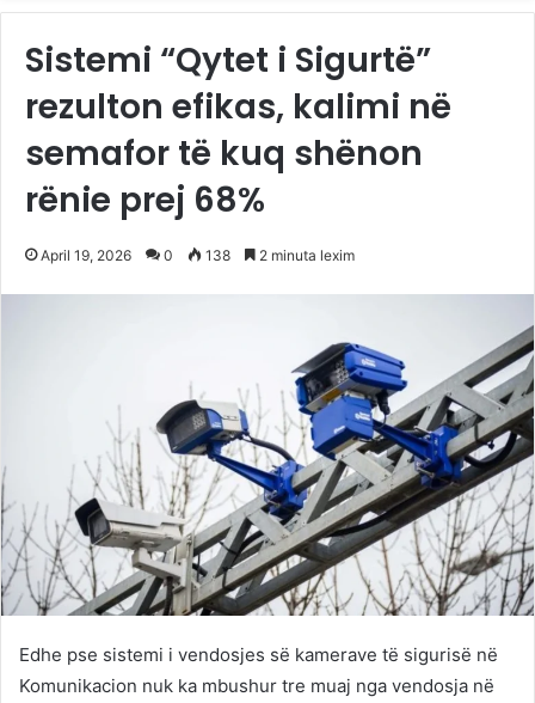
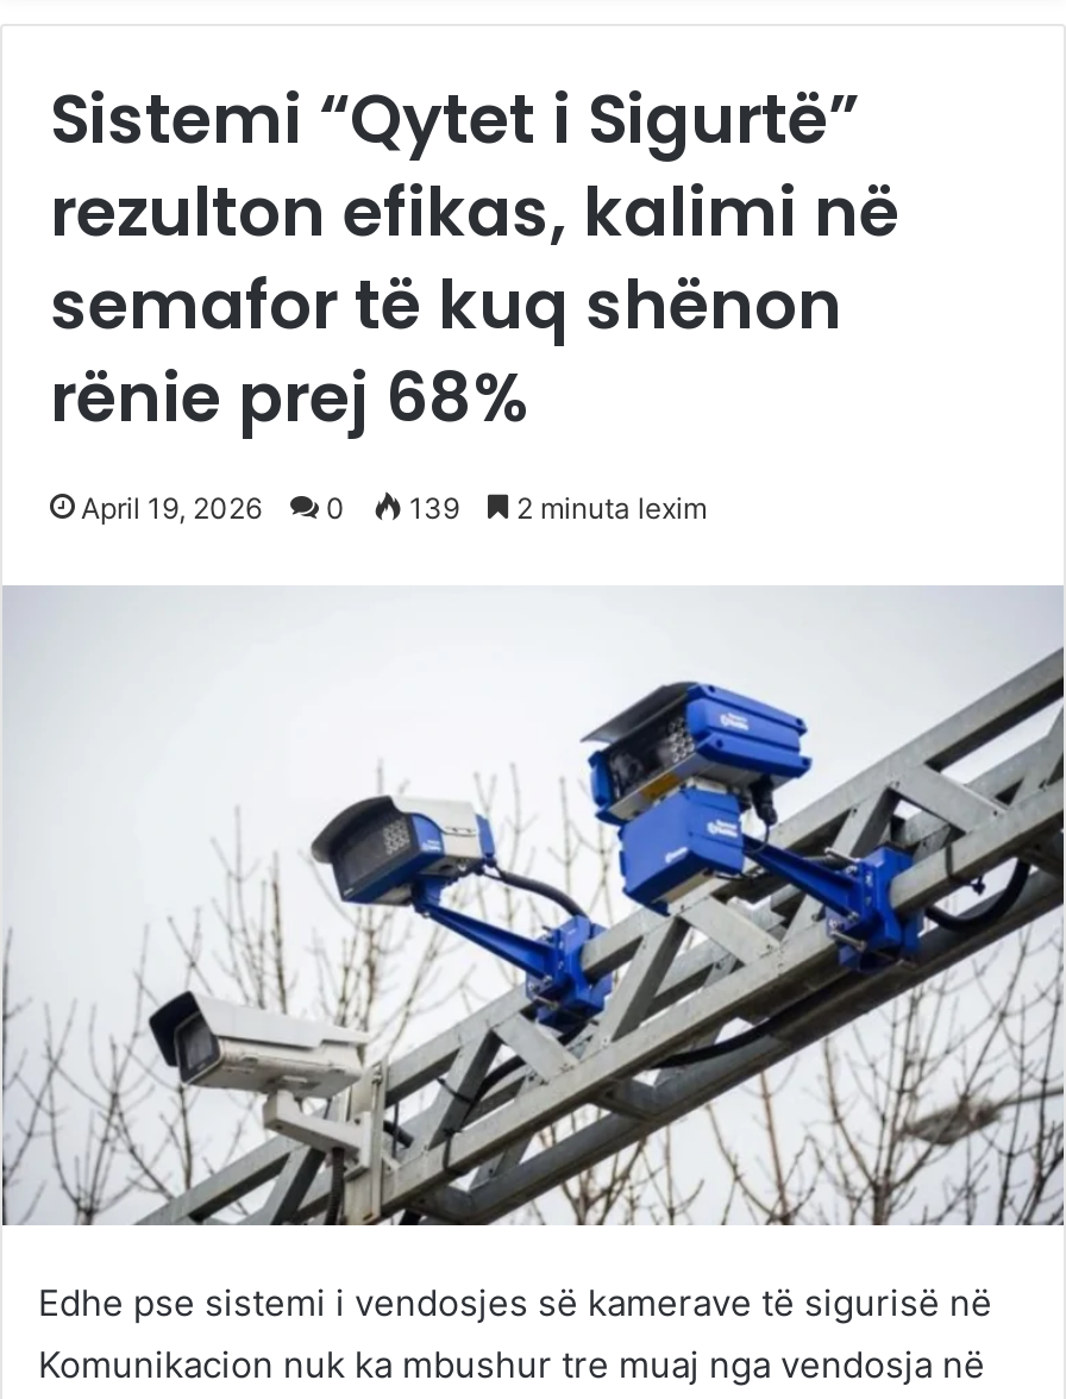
- April 19, 2026 0 138 2 minuta lexim
+ April 19, 2026 0 139 2 minuta lexim
